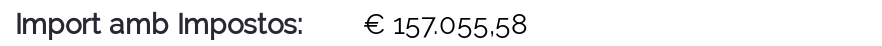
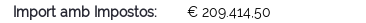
- Import amb Impostos: € 157.055,58
+ Import amb Impostos: € 209.414,50
